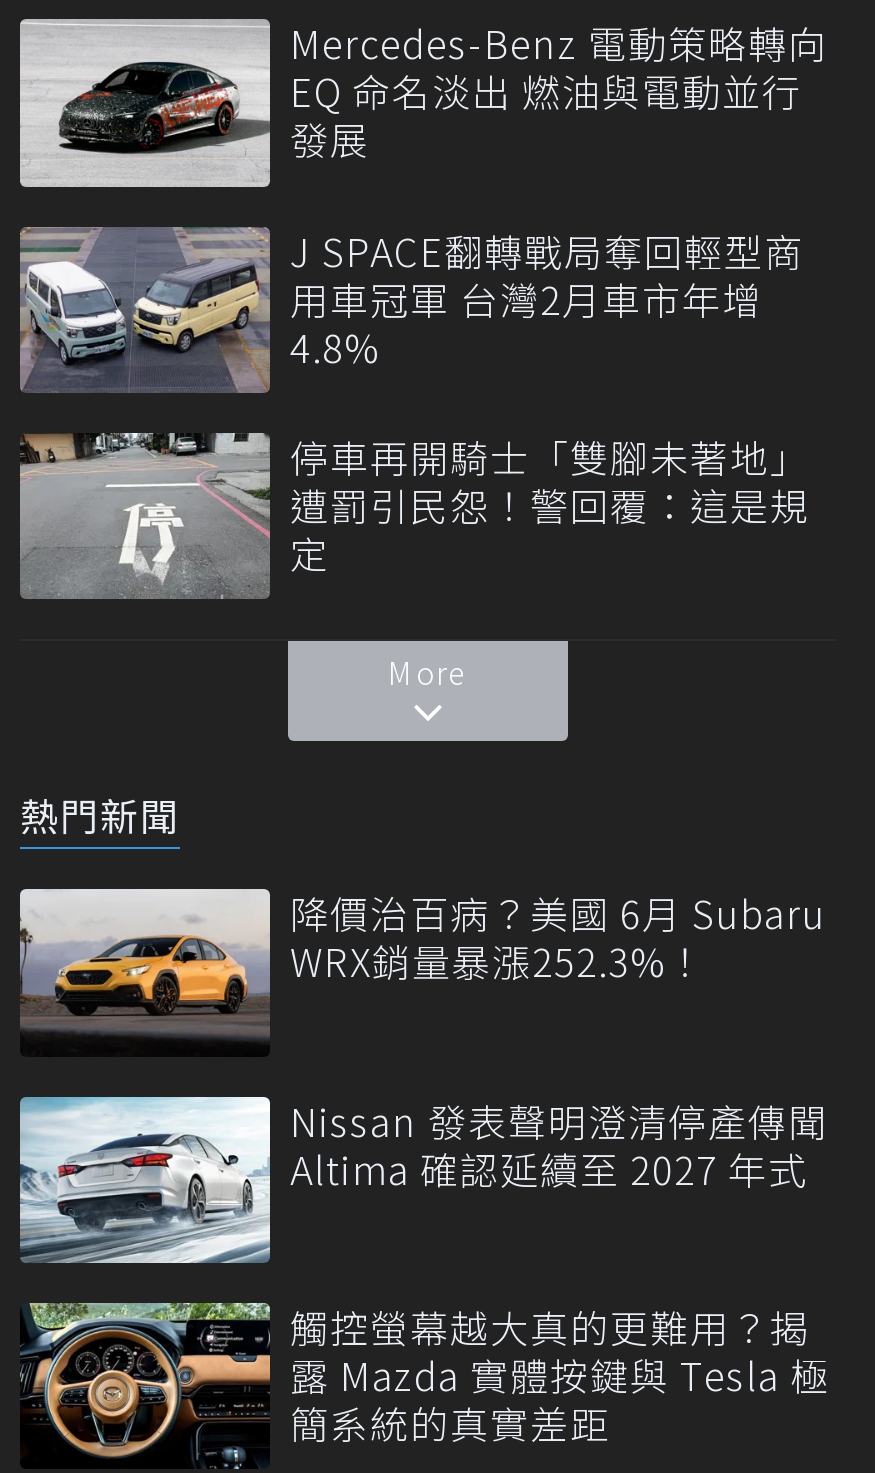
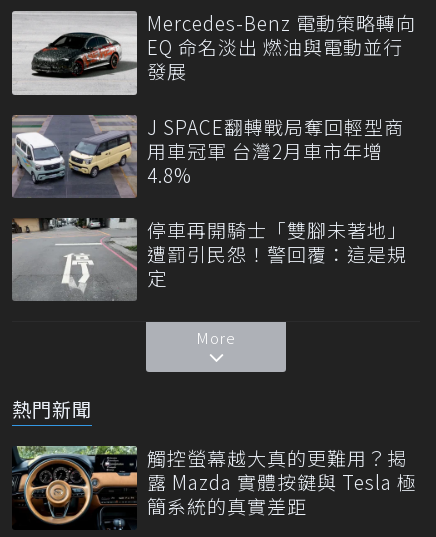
- [image]
- 降價治百病？美國 6月 Subaru
- WRX銷量暴漲252.3%！
- Nissan 發表聲明澄清停產傳聞
- Altima 確認延續至 2027 年式

- [image]
